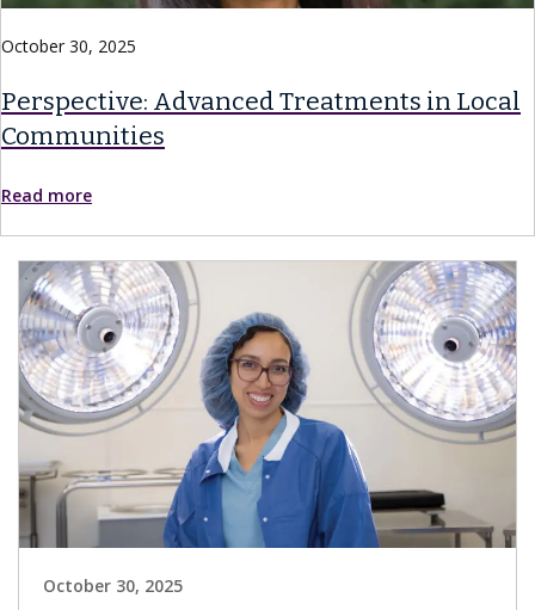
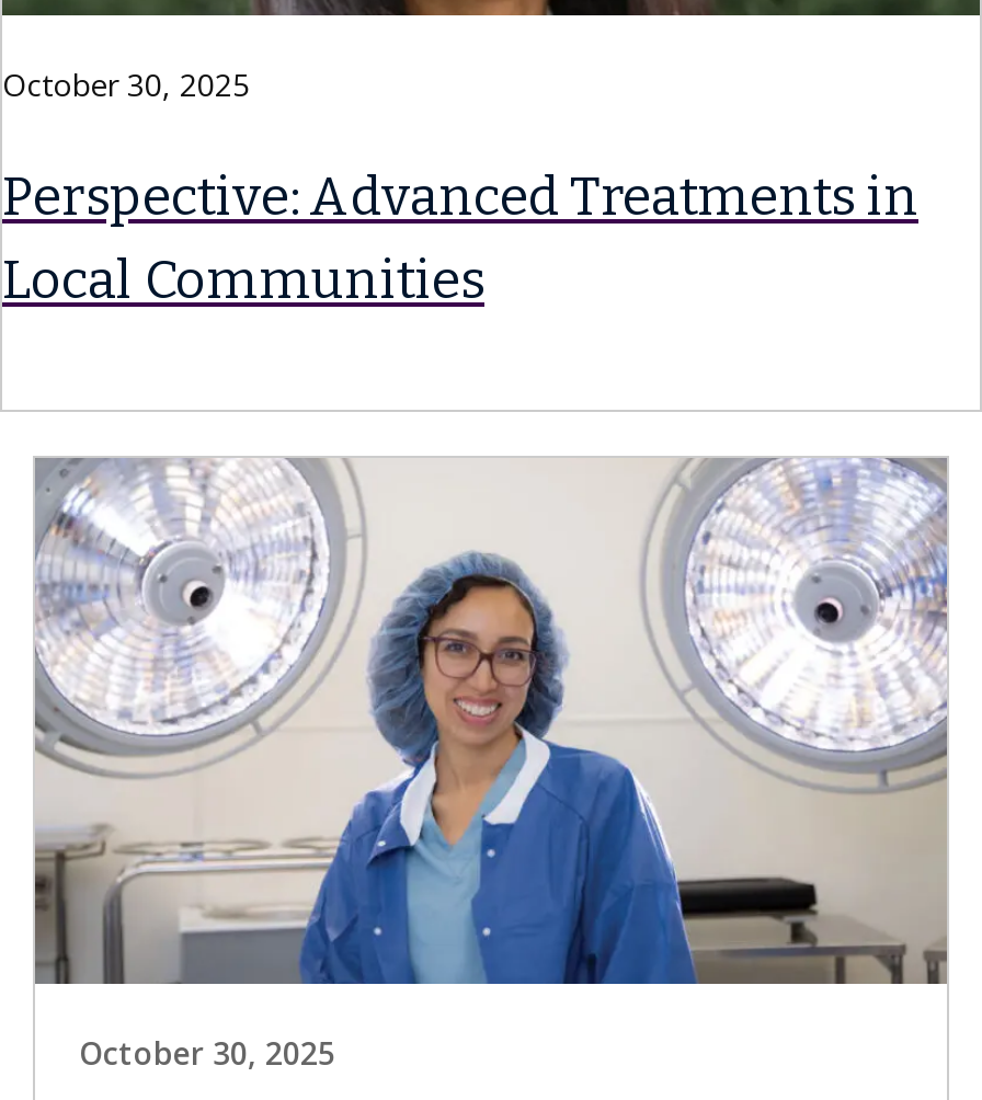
- Perspective: Advanced Treatments in Local
- Communities
- Read more
+ Perspective: Advanced Treatments in
+ Local Communities
